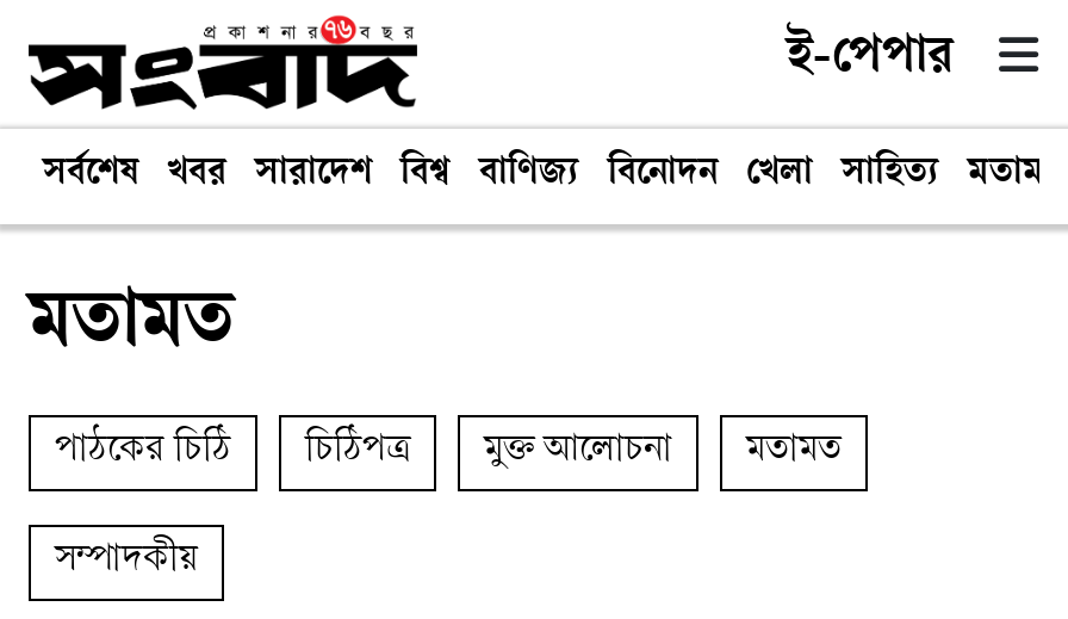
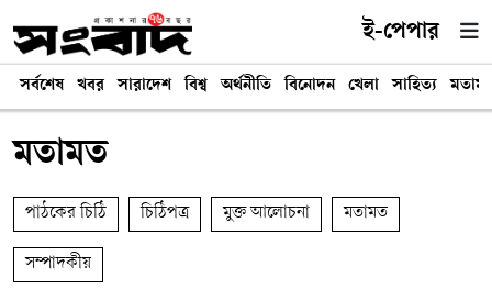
- বাণিজ্য
+ অর্থনীতি
